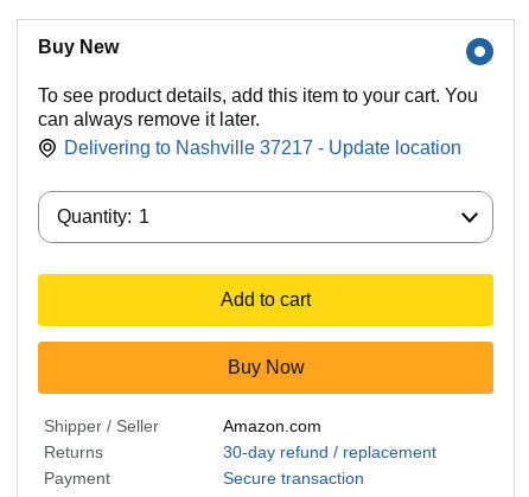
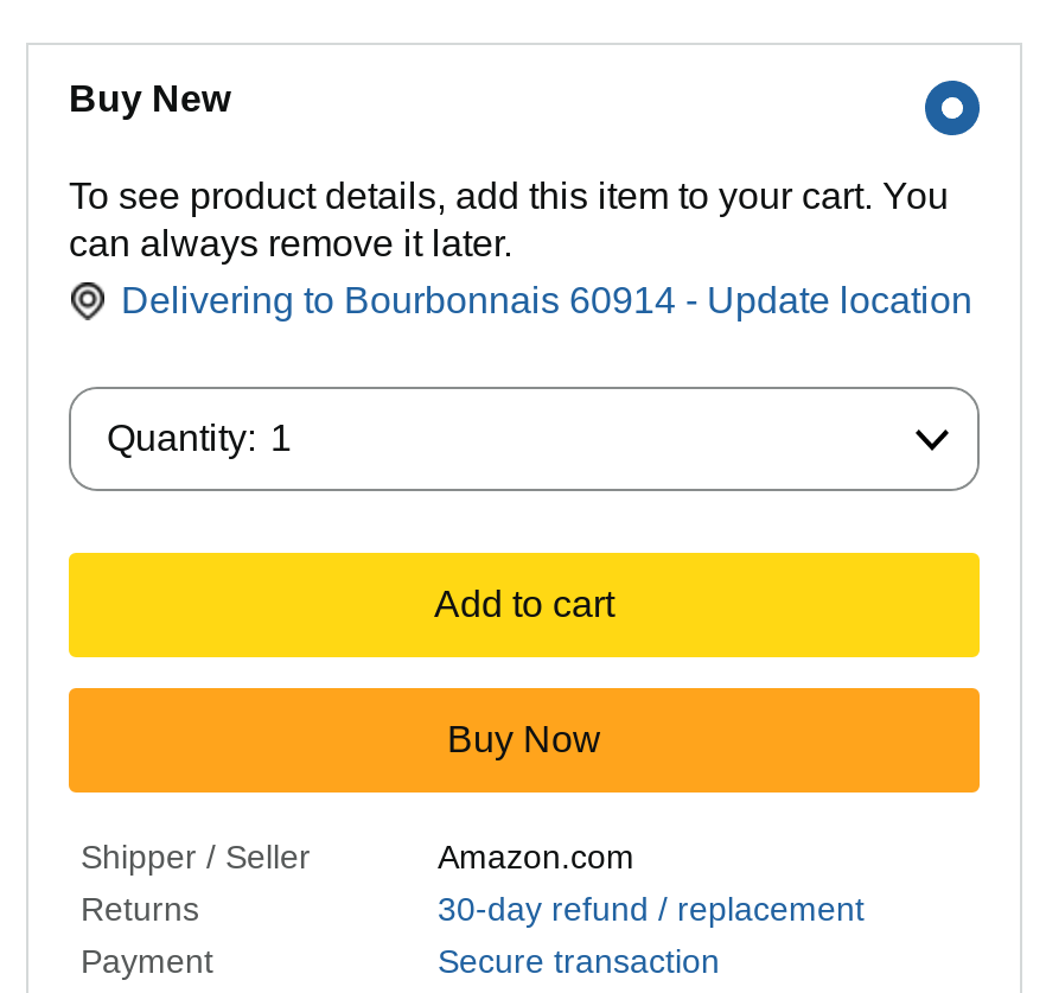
- Delivering to Nashville 37217 - Update location
+ Delivering to Bourbonnais 60914 - Update location
